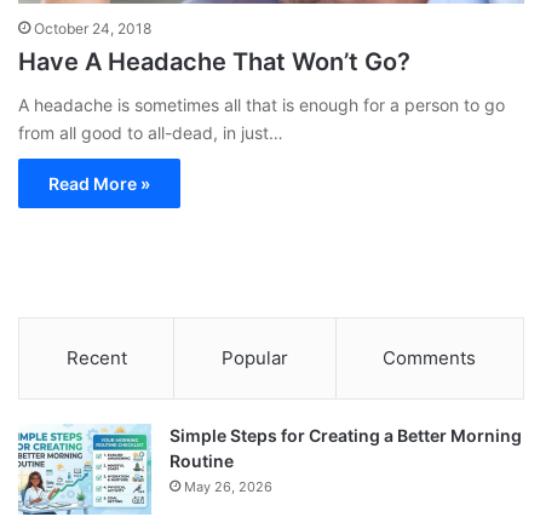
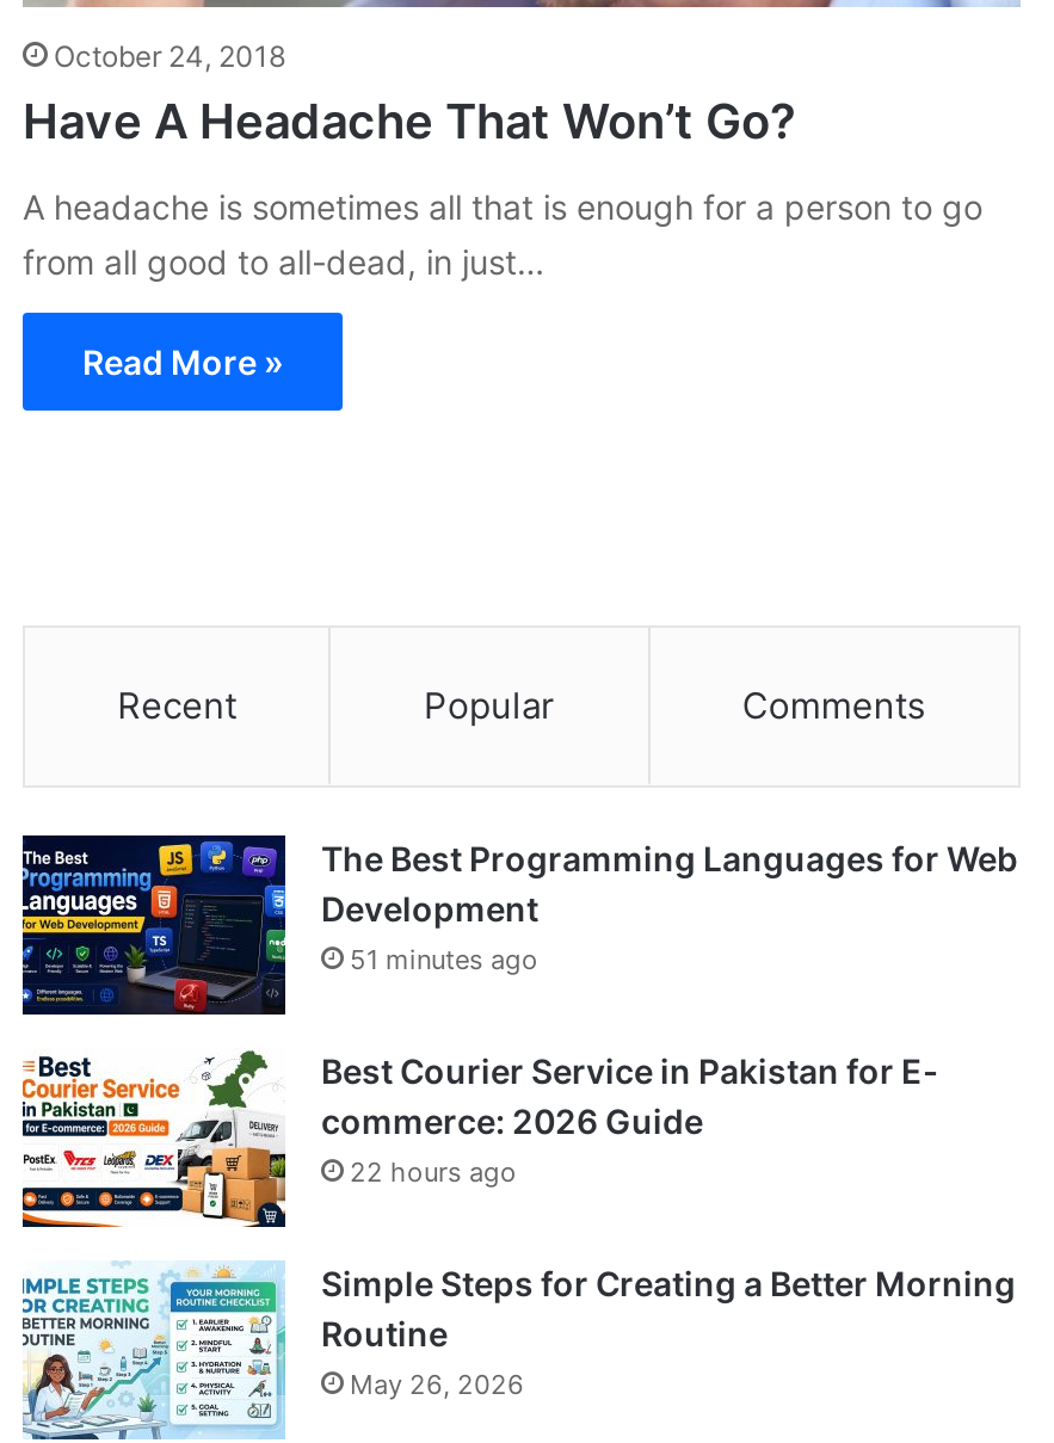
+ [image]
+ The Best Programming Languages for Web
+ Development
+ 51 minutes ago
+ Best Courier Service in Pakistan for E-
+ commerce: 2026 Guide
+ 22 hours ago

+ [image]
